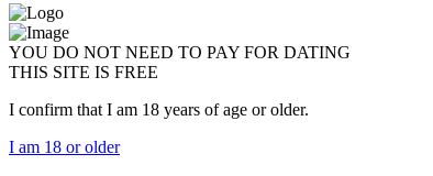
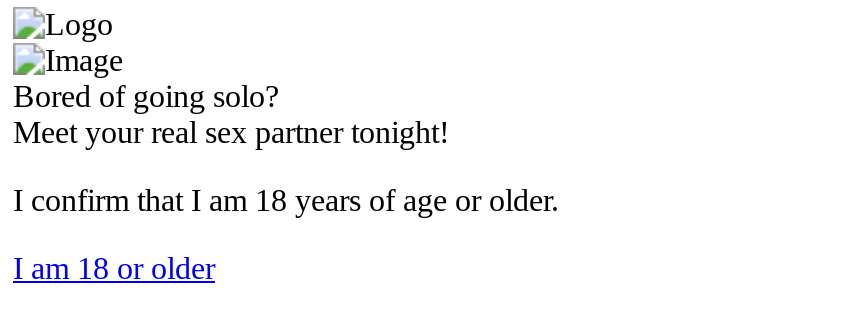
- YOU DO NOT NEED TO PAY FOR DATING
- THIS SITE IS FREE
+ Bored of going solo?
+ Meet your real sex partner tonight!
